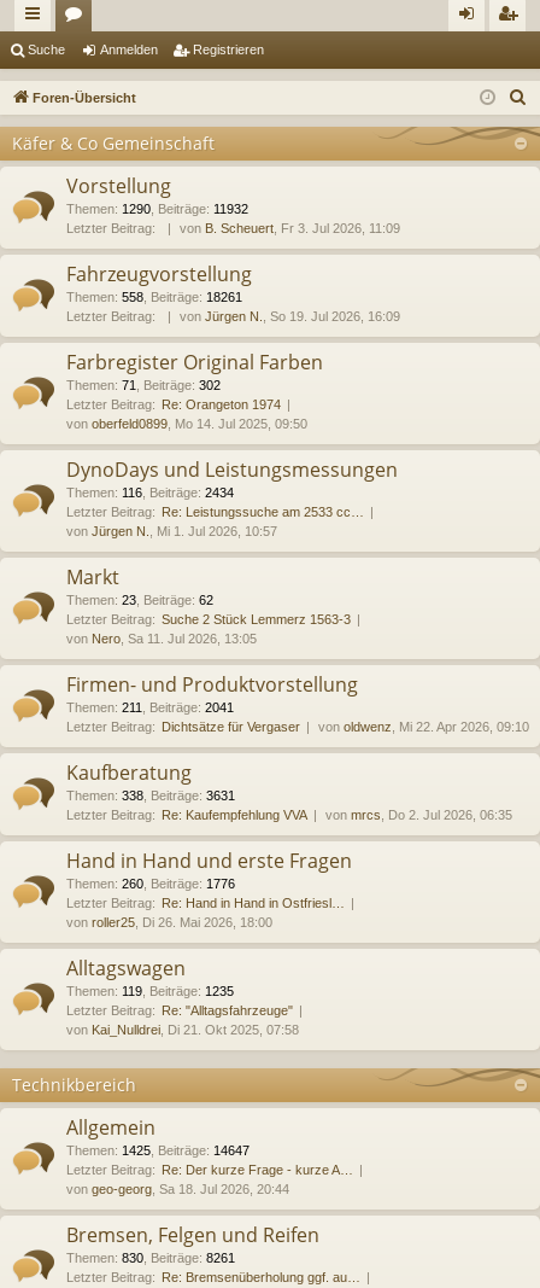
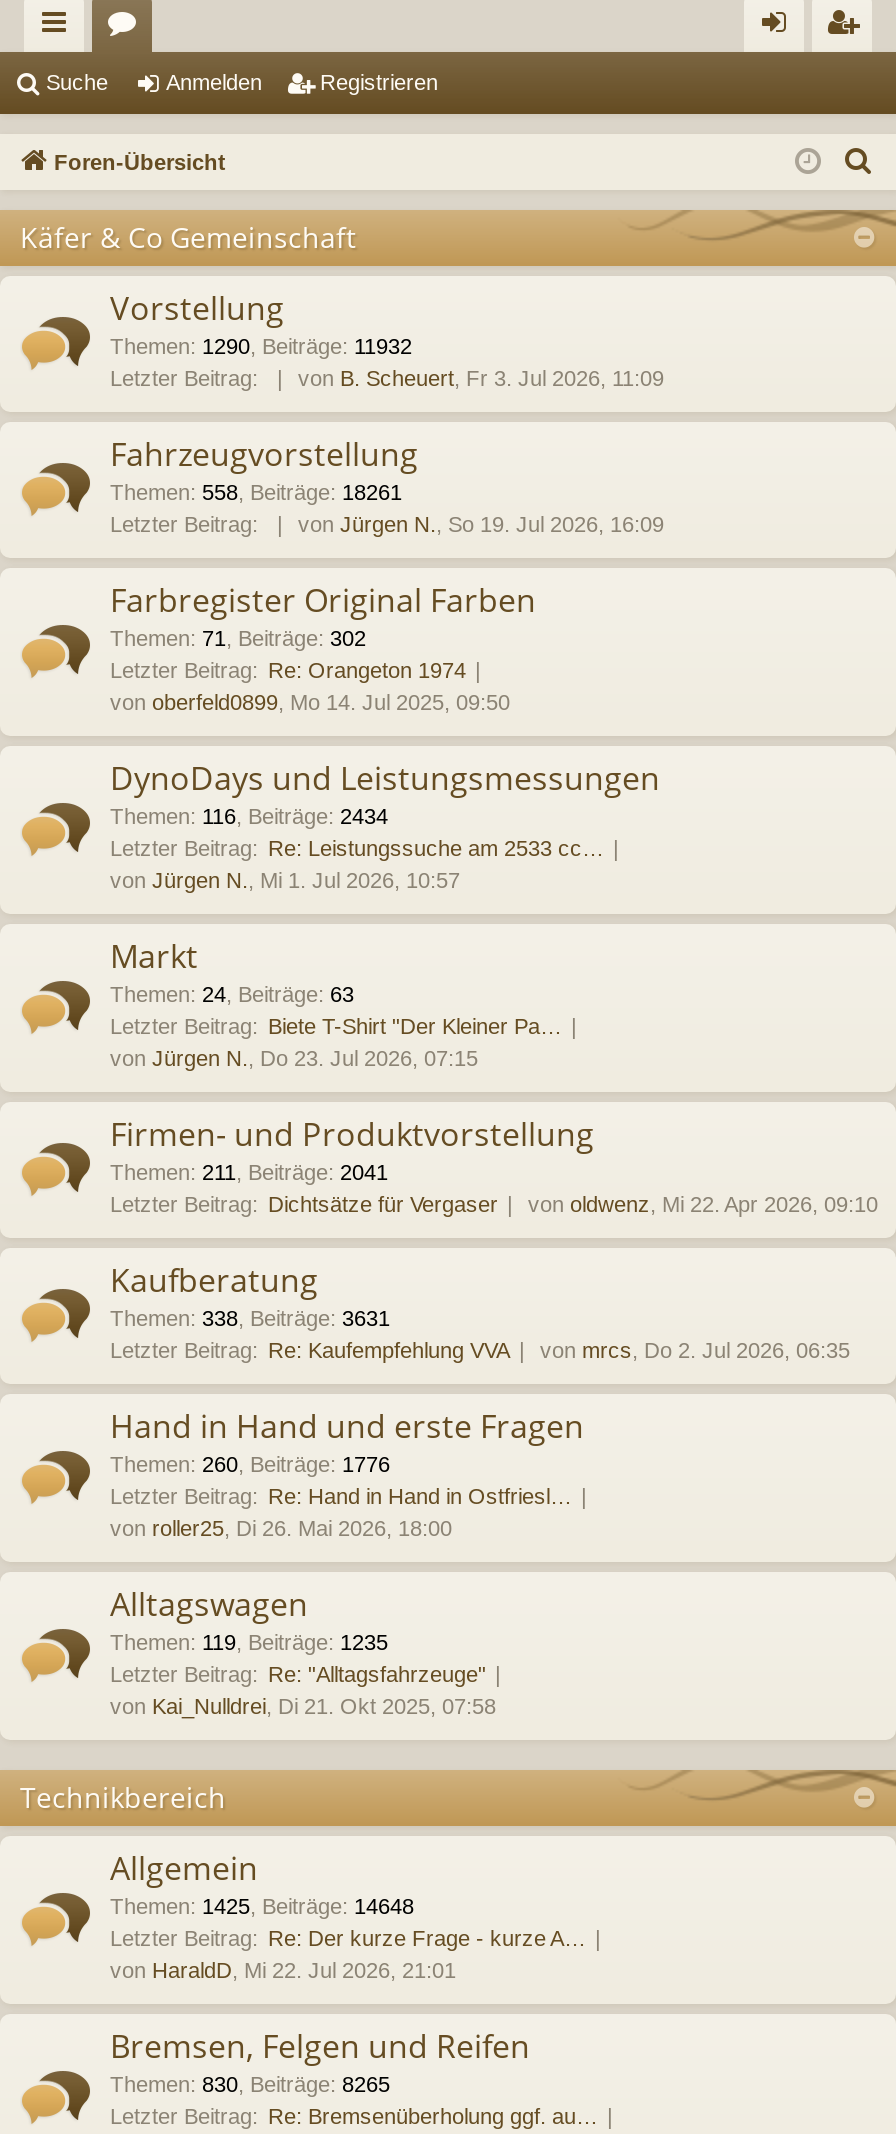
- Themen: 23, Beiträge: 62
- Letzter Beitrag: Suche 2 Stück Lemmerz 1563-3
- von Nero, Sa 11. Jul 2026, 13:05
+ Themen: 24, Beiträge: 63
+ Letzter Beitrag: Biete T-Shirt "Der Kleiner Pa…
+ von Jürgen N., Do 23. Jul 2026, 07:15

- Themen: 1425, Beiträge: 14647
+ Themen: 1425, Beiträge: 14648

- von geo-georg, Sa 18. Jul 2026, 20:44
+ von HaraldD, Mi 22. Jul 2026, 21:01

- Themen: 830, Beiträge: 8261
+ Themen: 830, Beiträge: 8265
